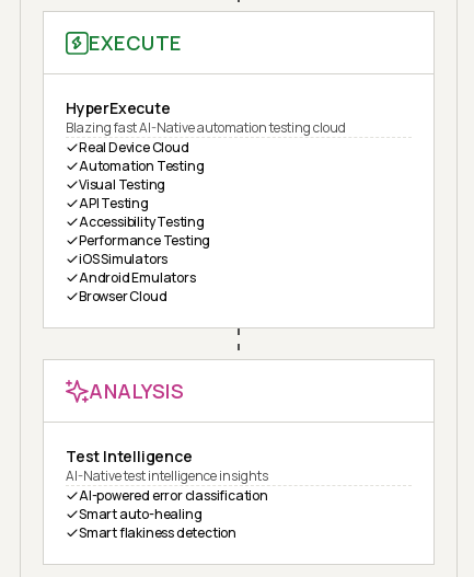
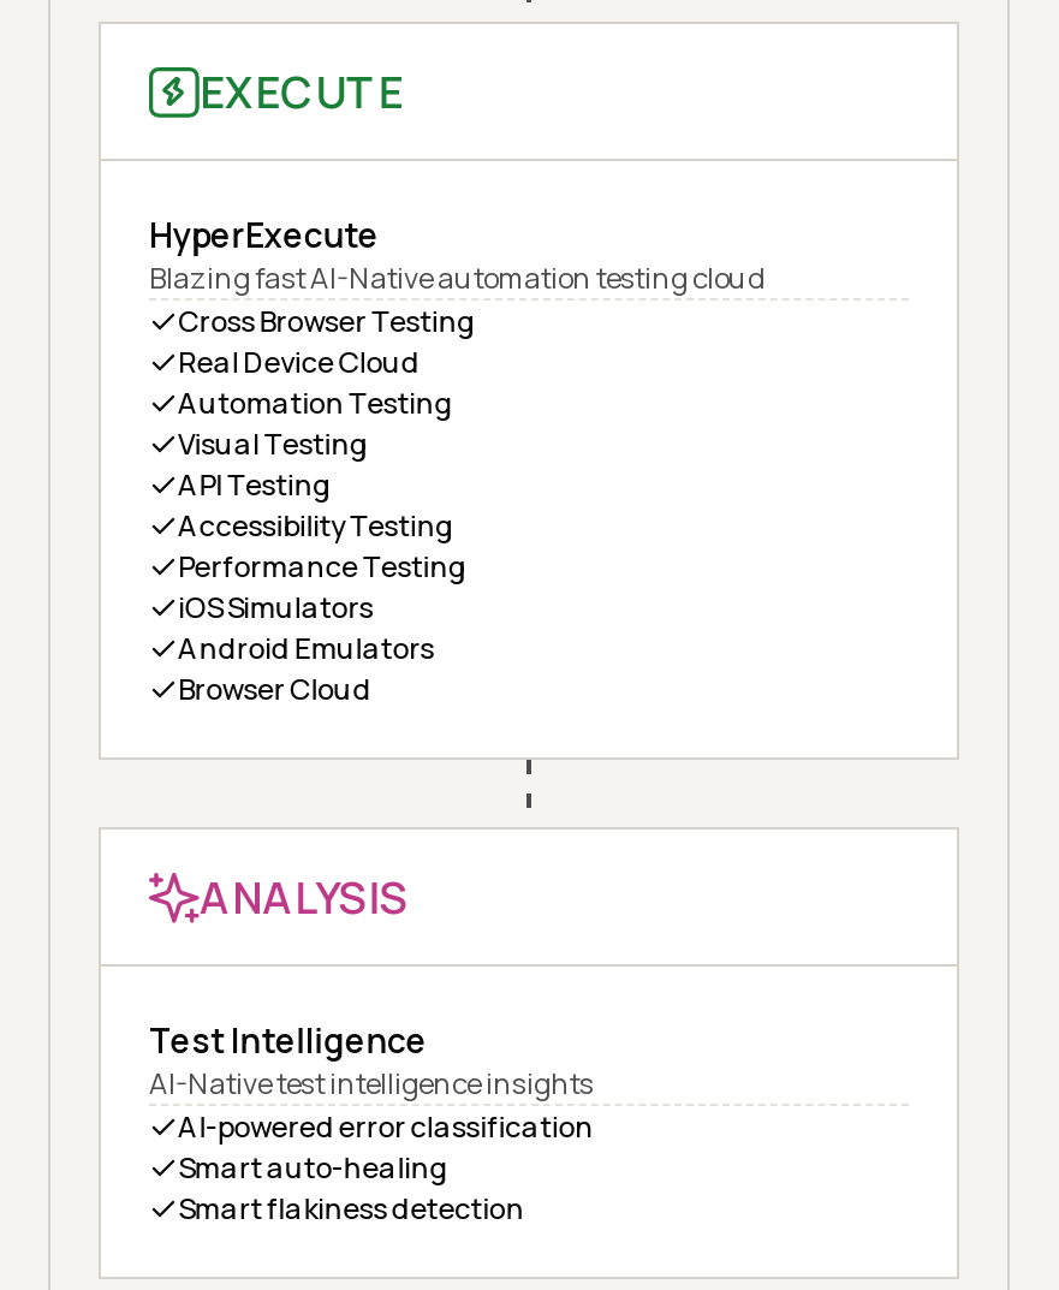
+ Cross Browser Testing
